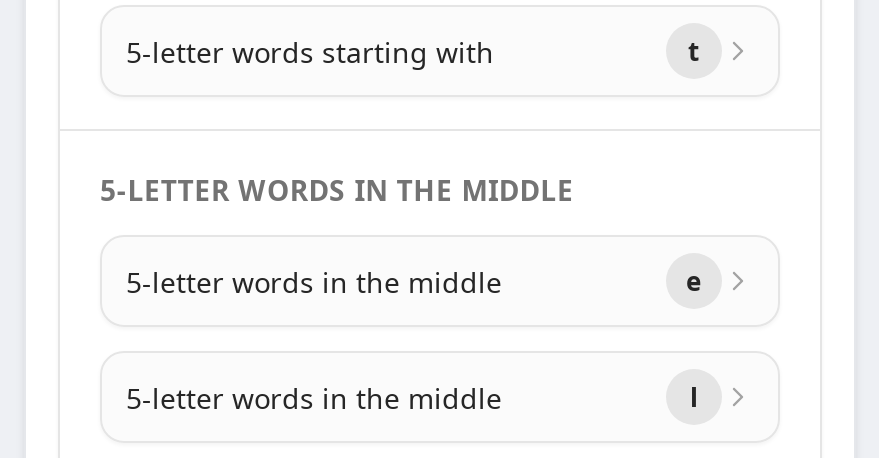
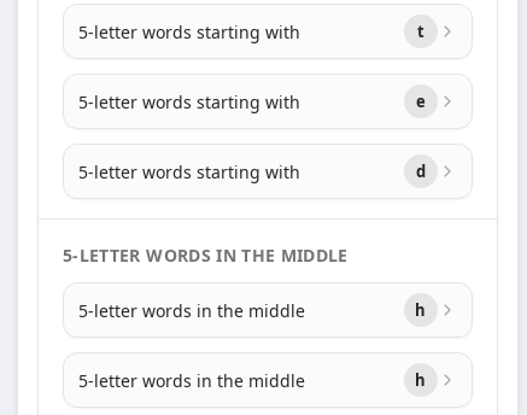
+ 5-letter words starting with
+ e
+ 5-letter words starting with
+ d

- e
+ h

- l
+ h
